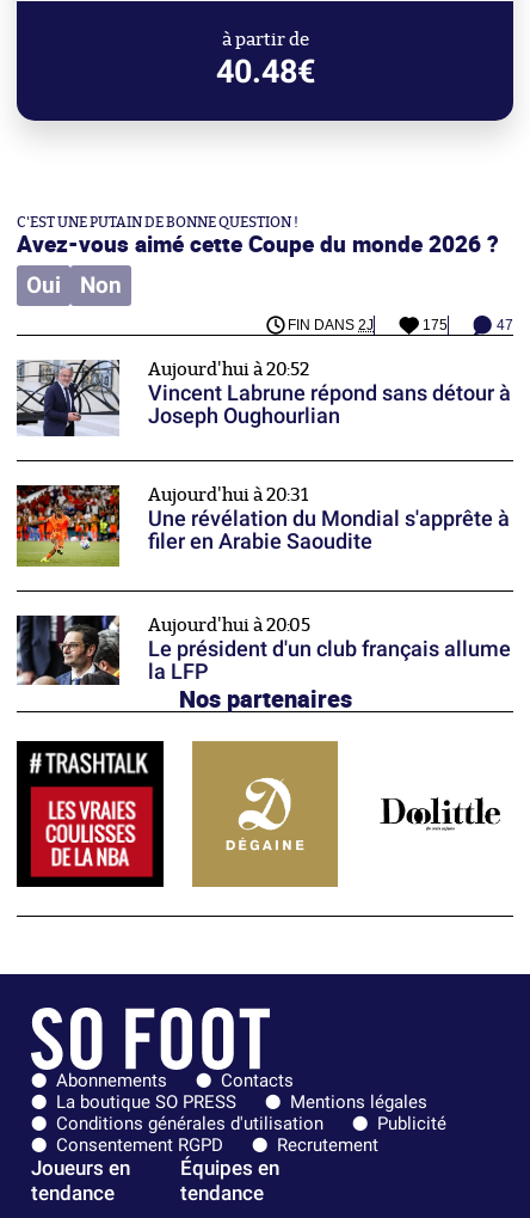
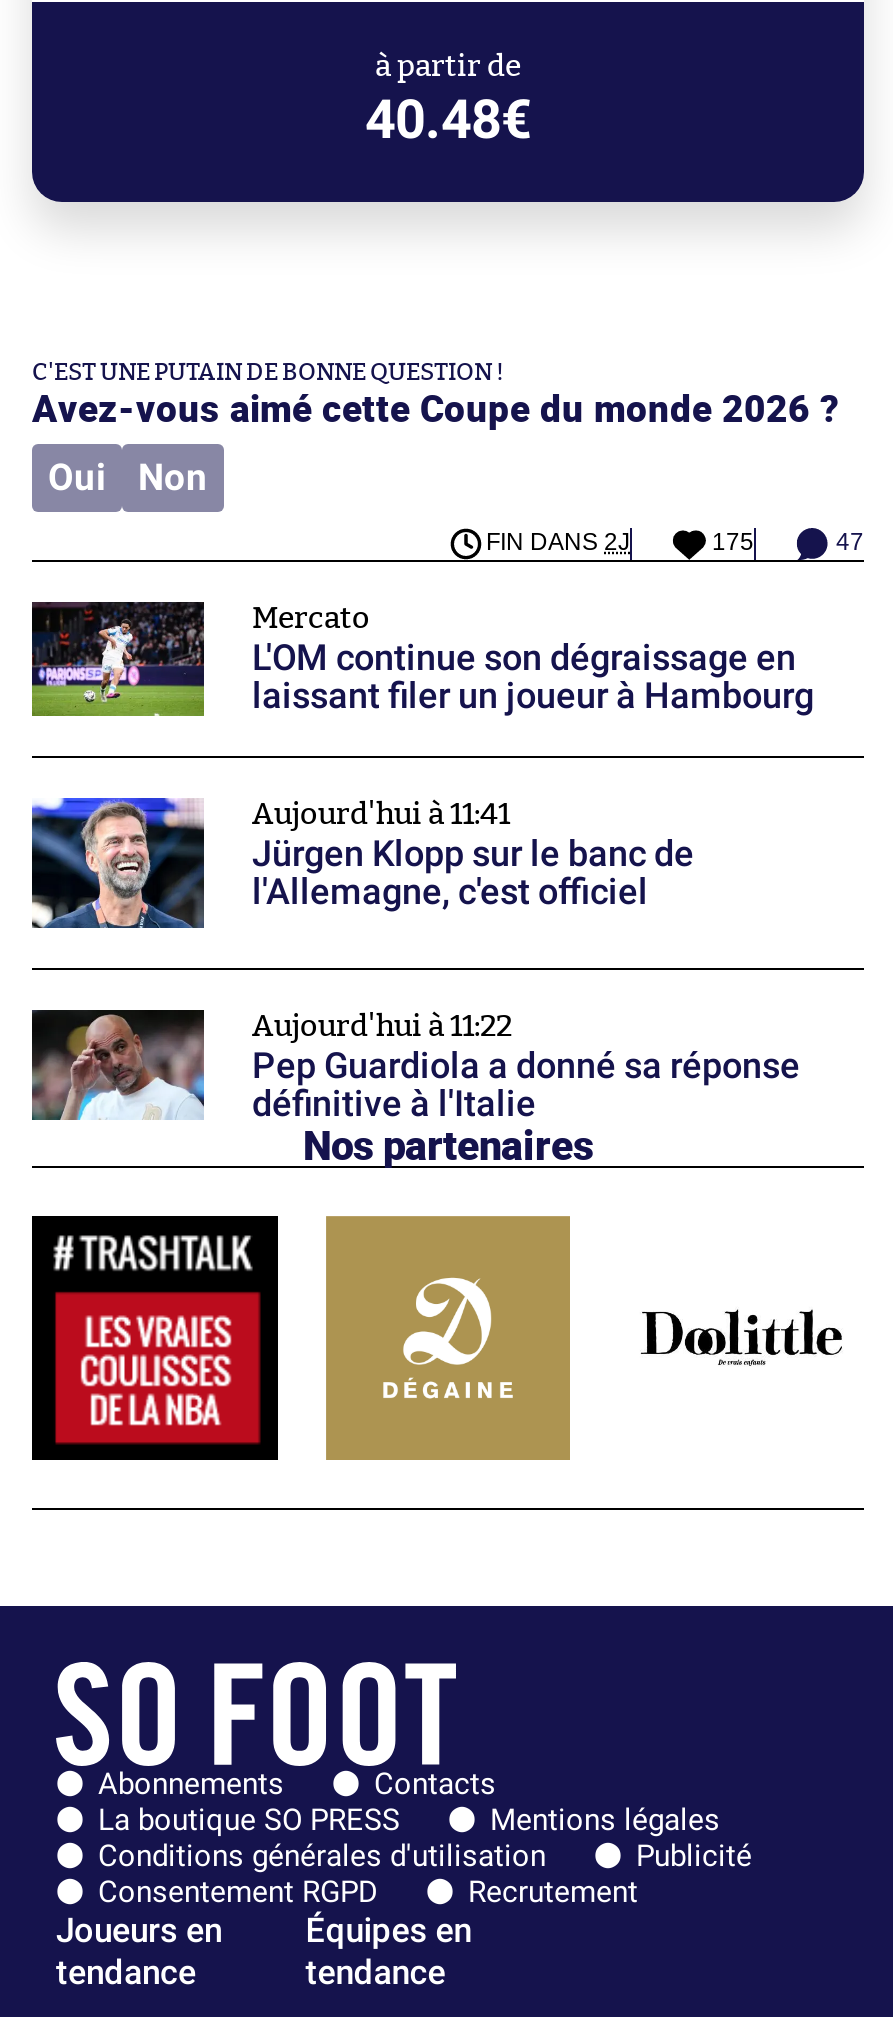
- [image]
- Aujourd'hui à 20:52
- Vincent Labrune répond sans détour à
- Joseph Oughourlian
+ [image]
+ Mercato
+ L'OM continue son dégraissage en
+ laissant filer un joueur à Hambourg

- [image]
- Aujourd'hui à 20:31
- Une révélation du Mondial s'apprête à
- filer en Arabie Saoudite
+ [image]
+ Aujourd'hui à 11:41
+ Jürgen Klopp sur le banc de
+ l'Allemagne, c'est officiel

- [image]
- Aujourd'hui à 20:05
- Le président d'un club français allume
- la LFP
+ [image]
+ Aujourd'hui à 11:22
+ Pep Guardiola a donné sa réponse
+ définitive à l'Italie
